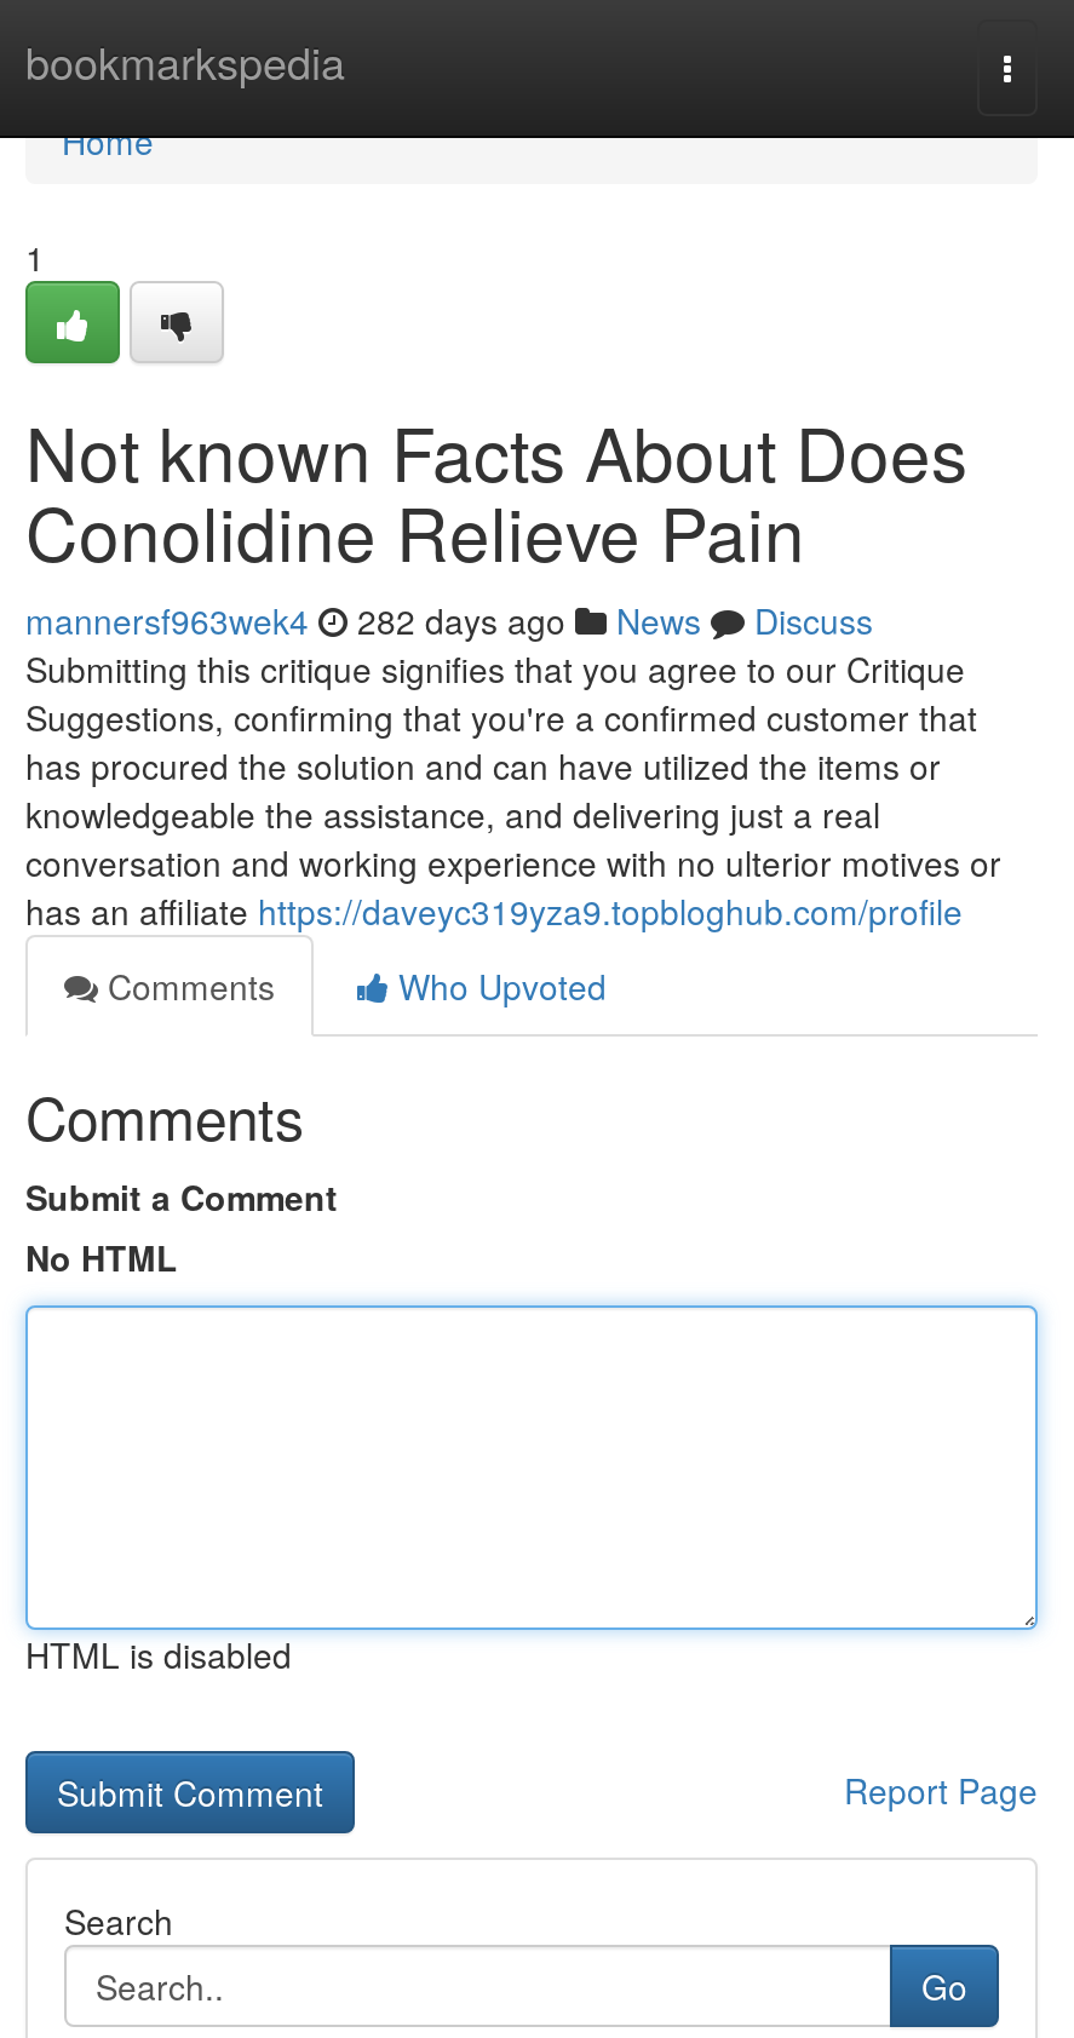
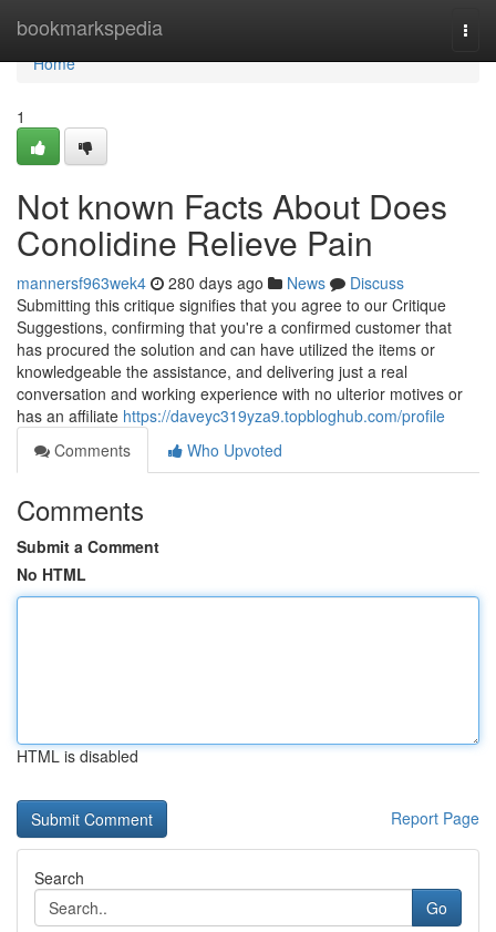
- mannersf963wek4 282 days ago News Discuss
+ mannersf963wek4 280 days ago News Discuss
